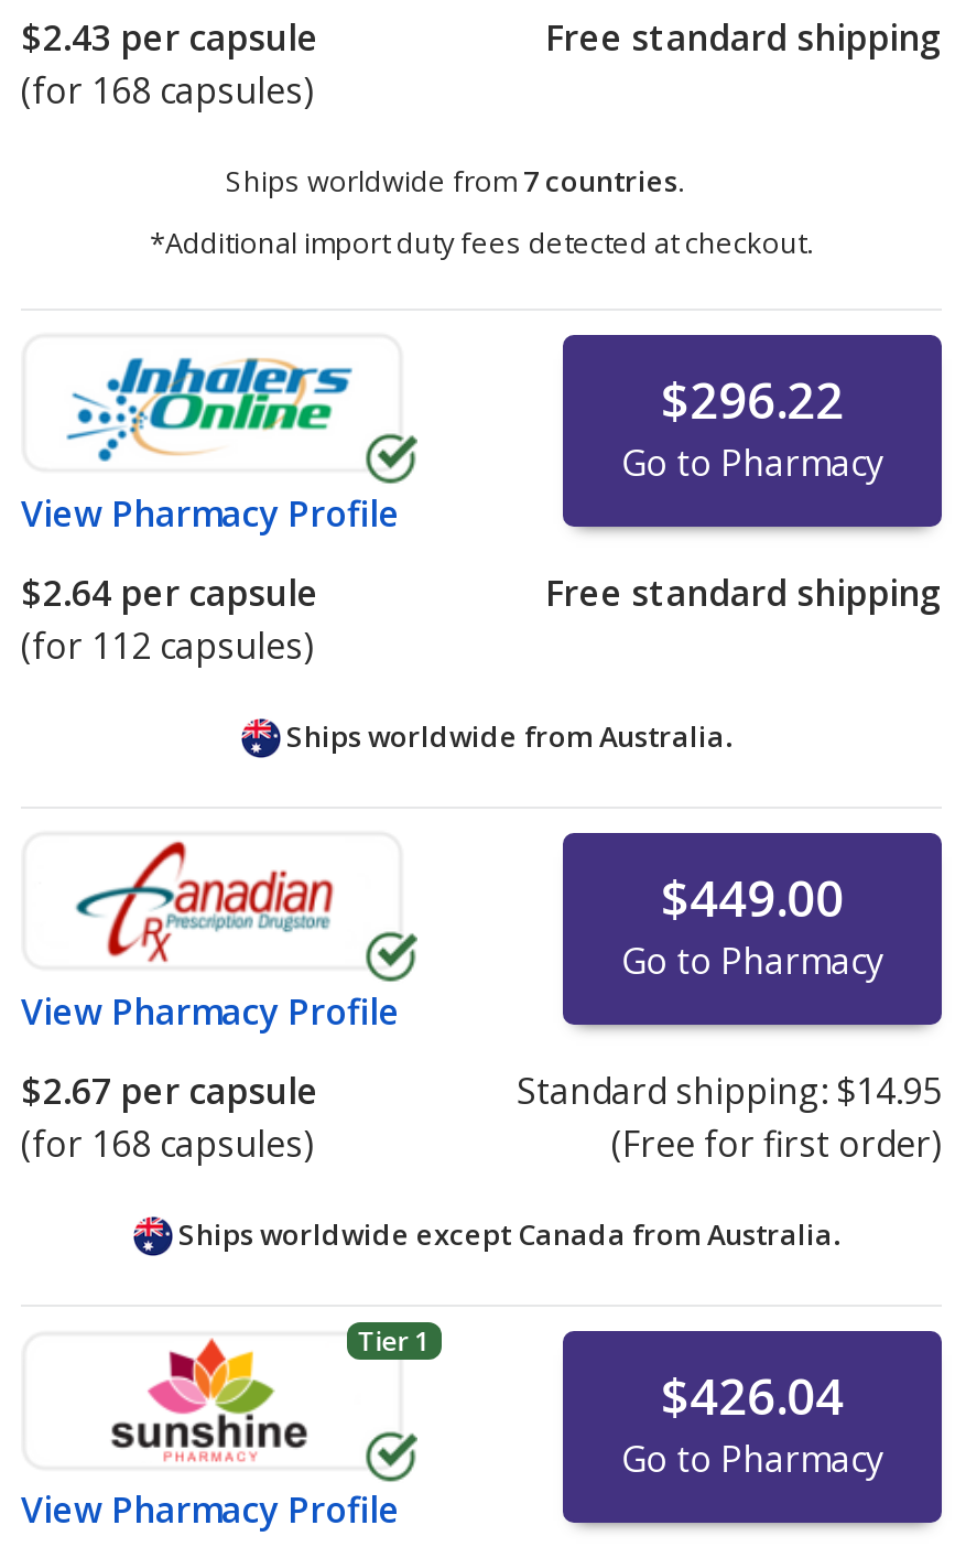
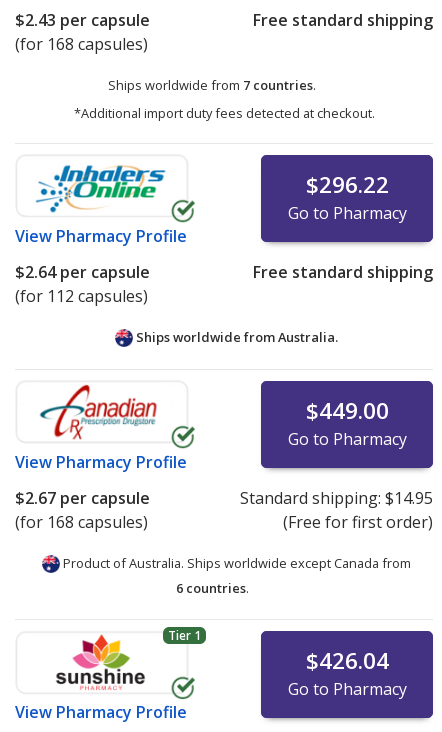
- Ships worldwide except Canada from Australia.
+ Product of Australia. Ships worldwide except Canada from
+ 6 countries.
